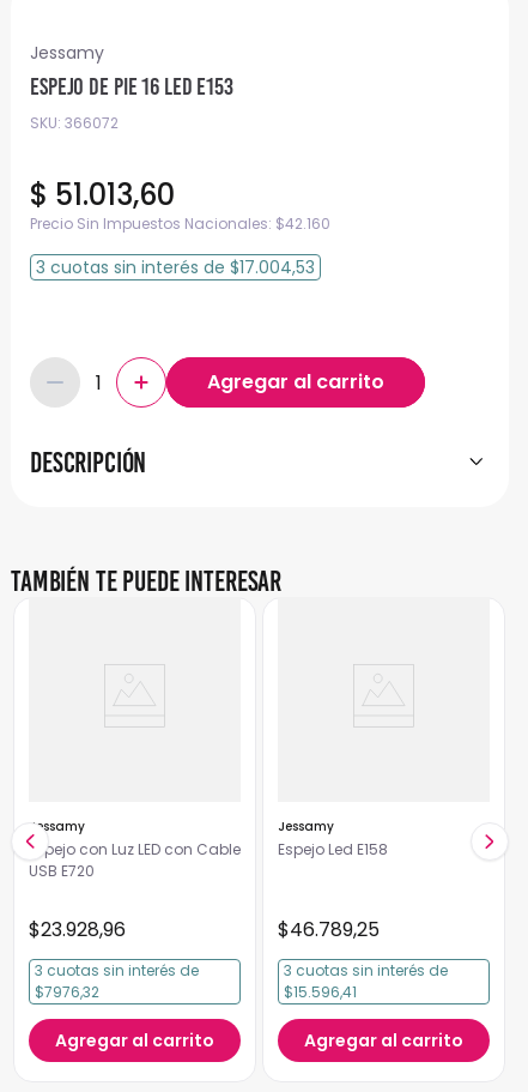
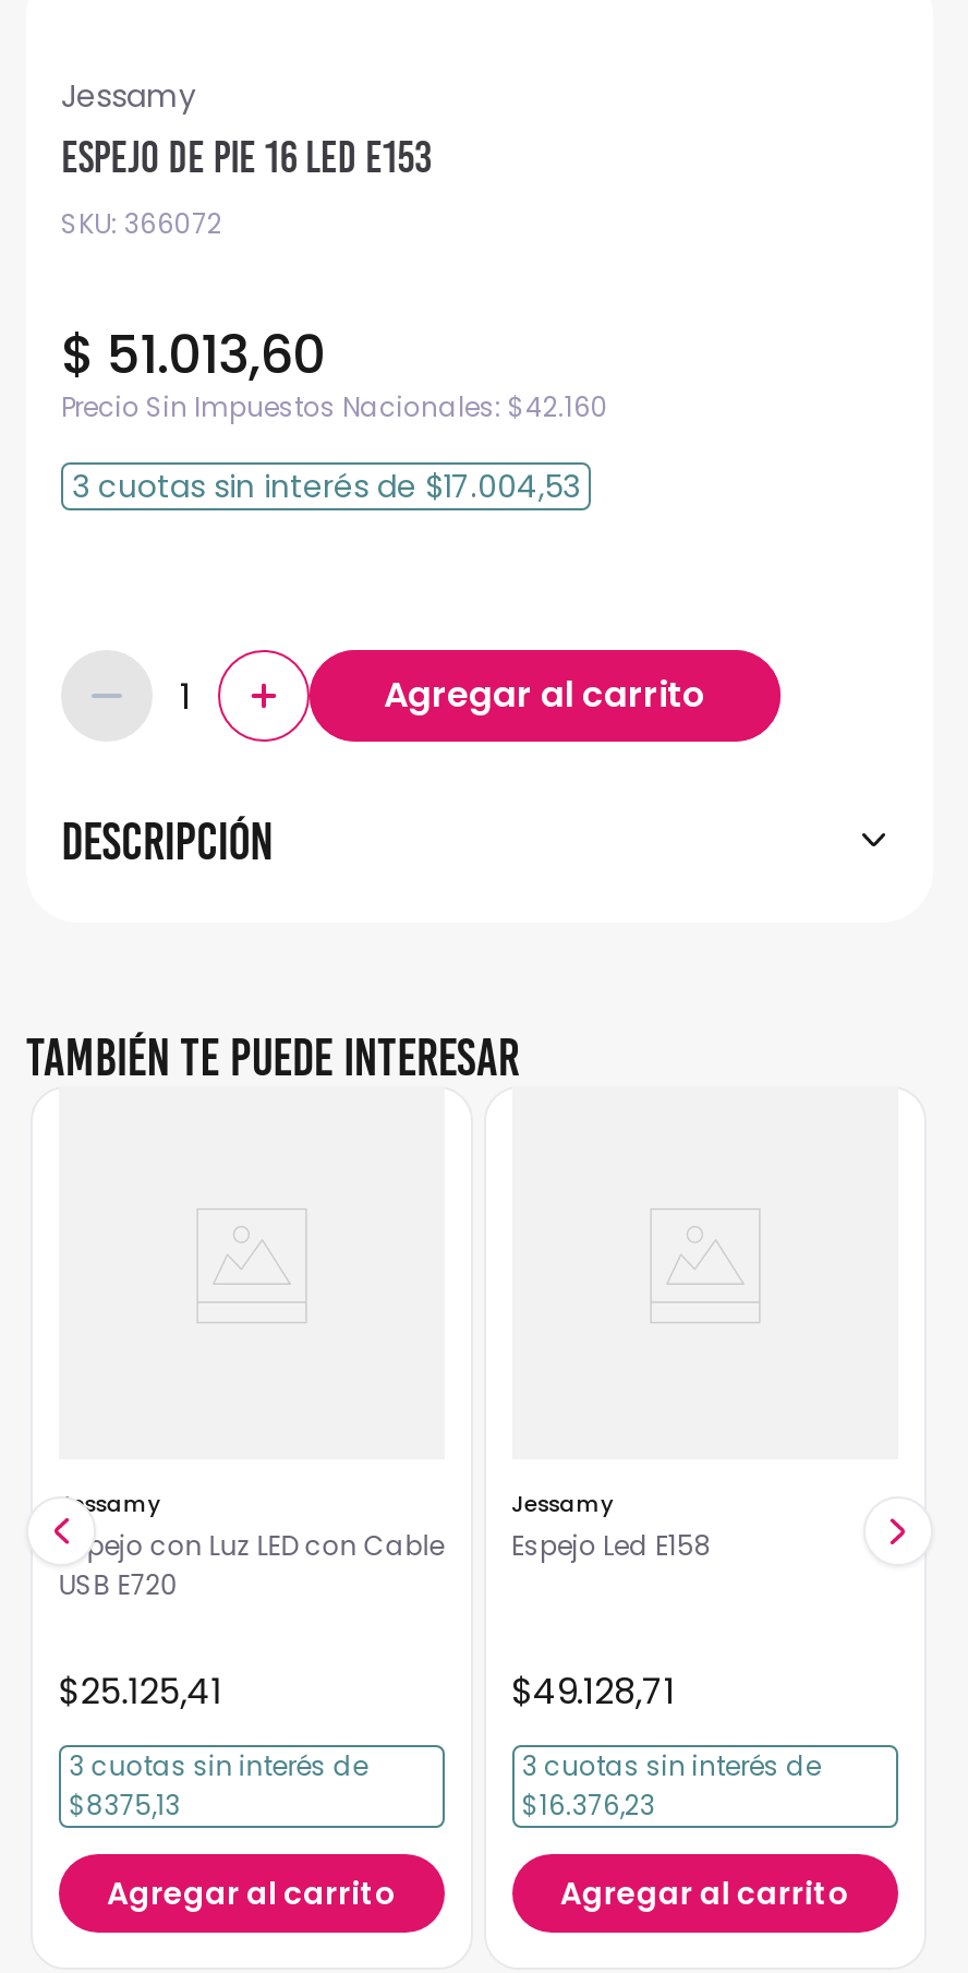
- $23.928,96
+ $25.125,41

- $46.789,25
+ $49.128,71

- $7976,32
+ $8375,13

- $15.596,41
+ $16.376,23
